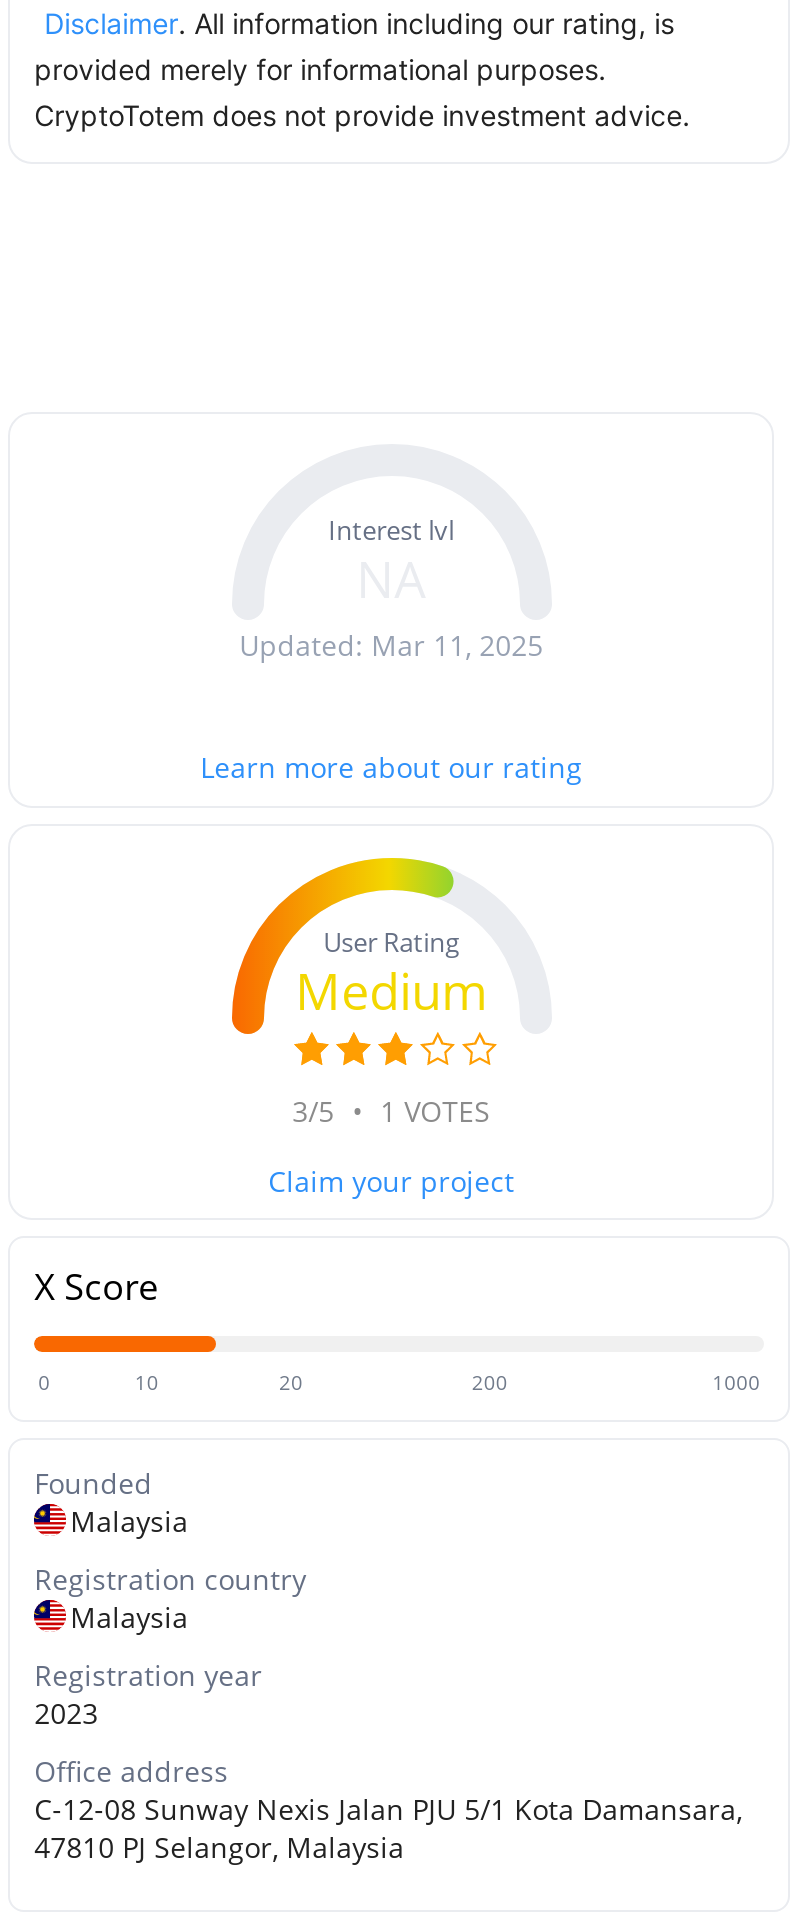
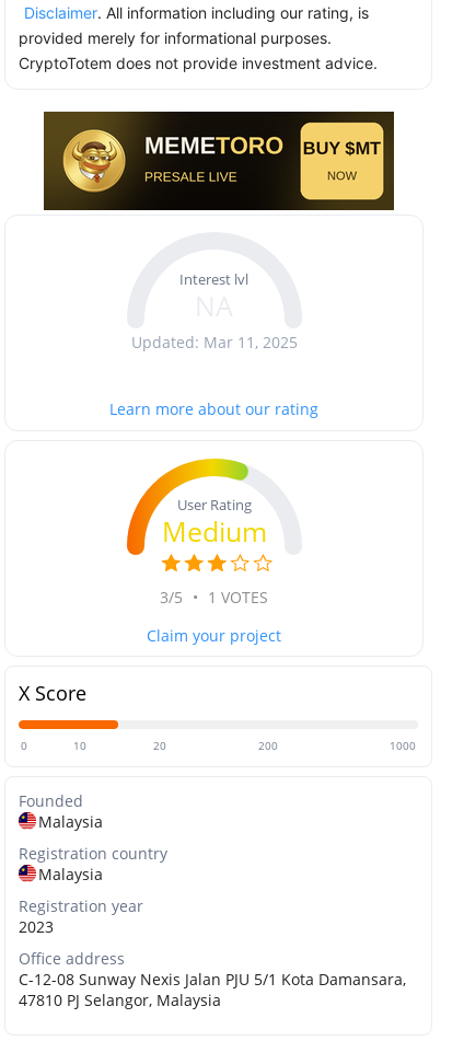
+ [image]
